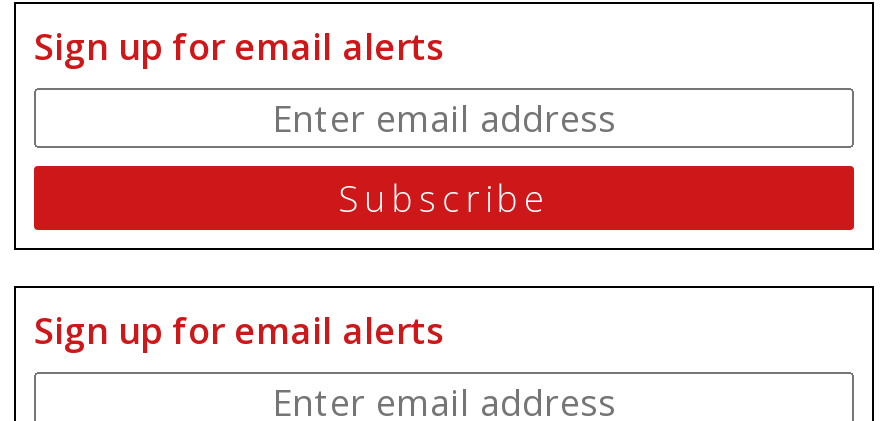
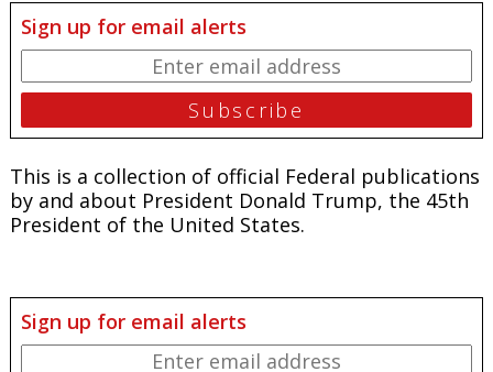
+ This is a collection of official Federal publications
+ by and about President Donald Trump, the 45th
+ President of the United States.
